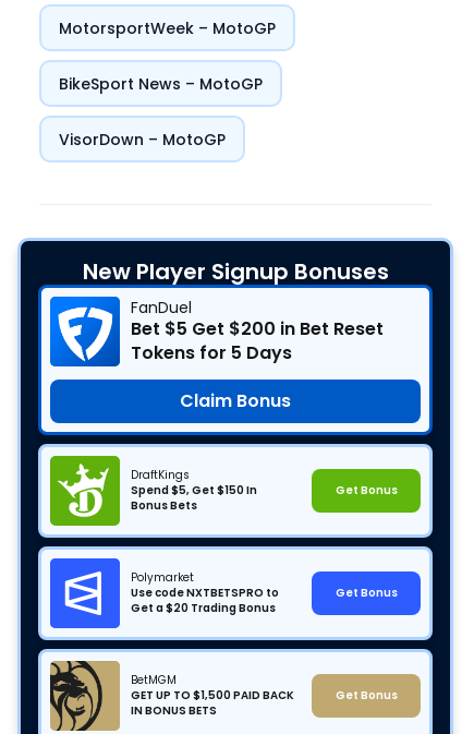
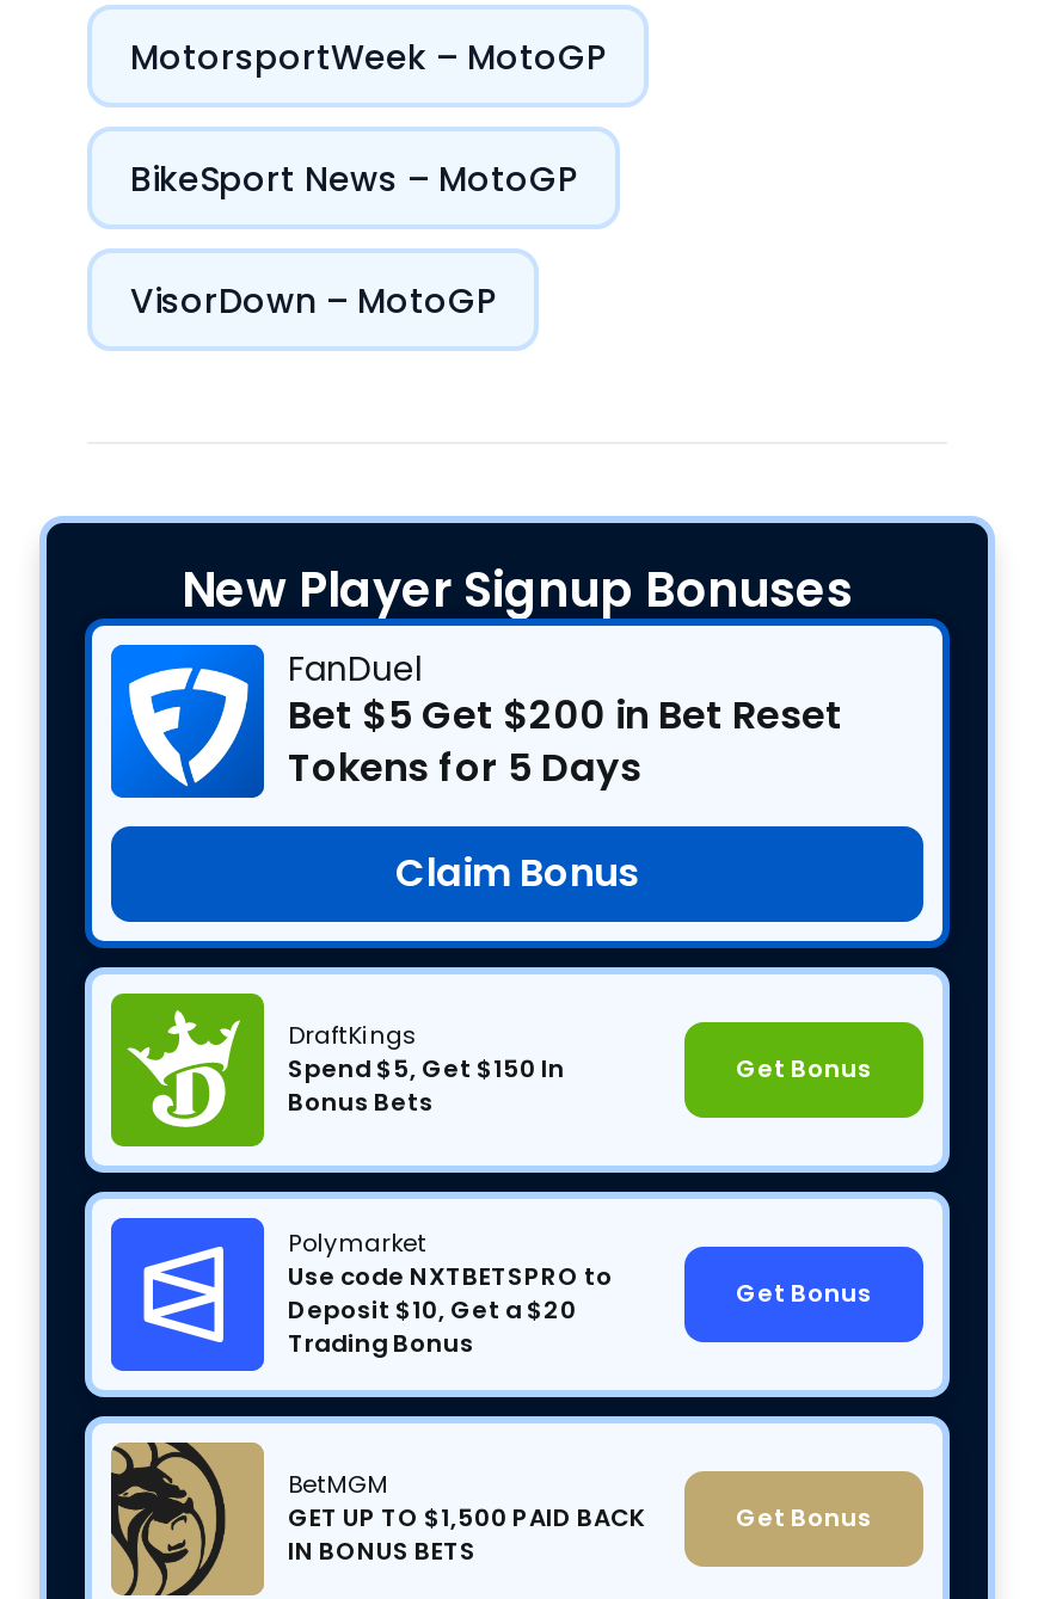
- Get a $20 Trading Bonus
+ Deposit $10, Get a $20
+ Trading Bonus
